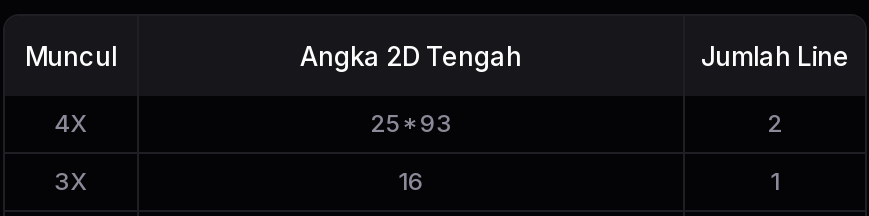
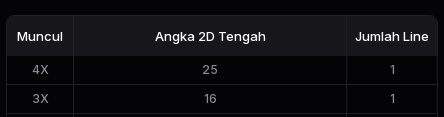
- 25*93
+ 25

- 2
+ 1
